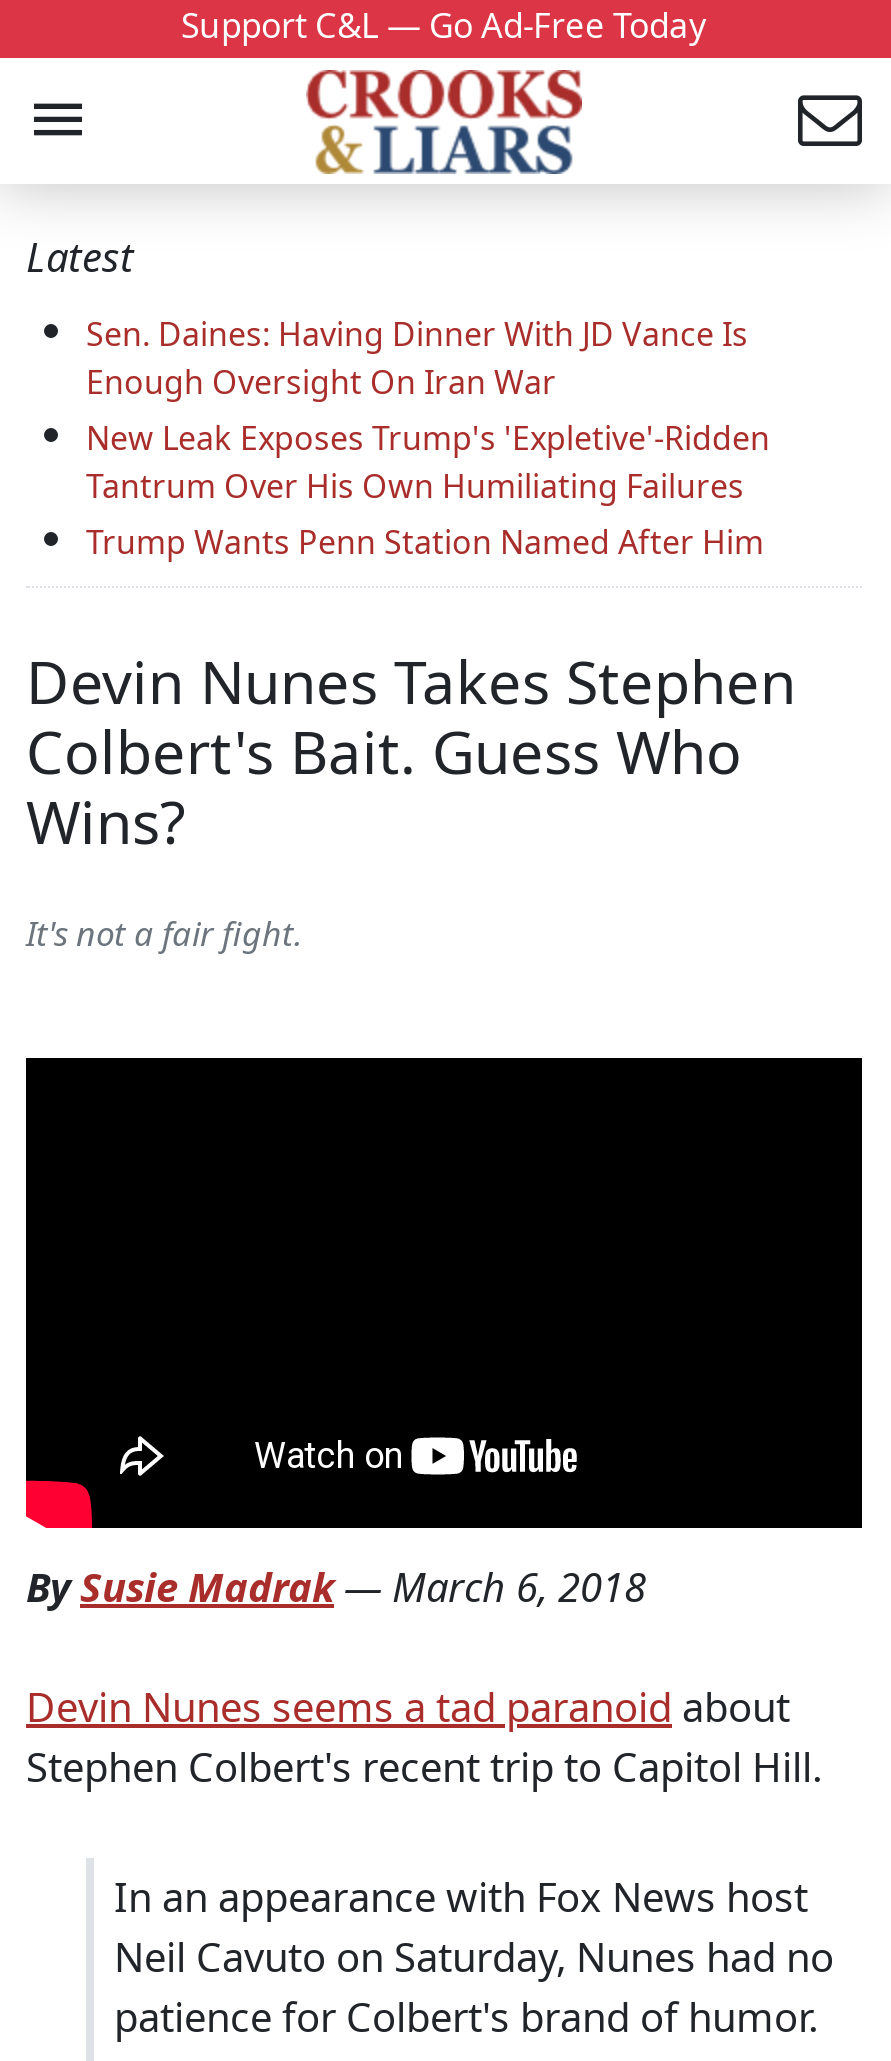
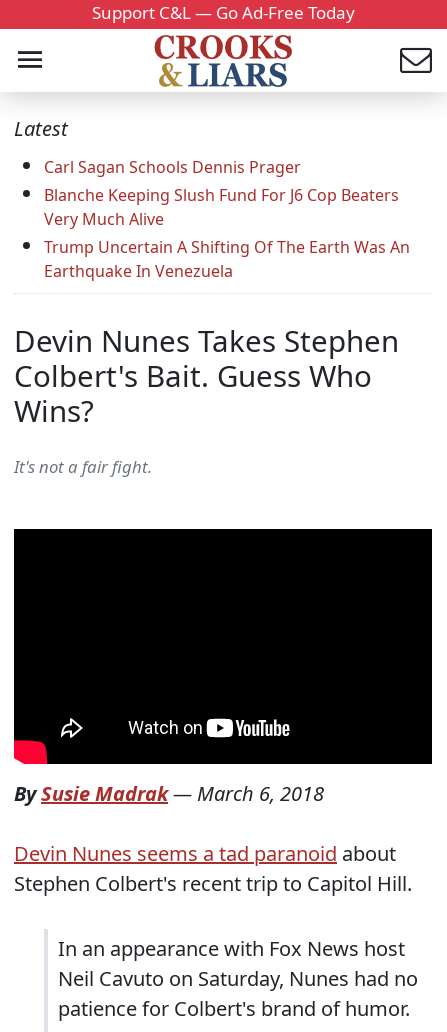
- Sen. Daines: Having Dinner With JD Vance Is
- Enough Oversight On Iran War
- New Leak Exposes Trump's 'Expletive'-Ridden
- Tantrum Over His Own Humiliating Failures
- Trump Wants Penn Station Named After Him
+ Carl Sagan Schools Dennis Prager
+ Blanche Keeping Slush Fund For J6 Cop Beaters
+ Very Much Alive
+ Trump Uncertain A Shifting Of The Earth Was An
+ Earthquake In Venezuela
